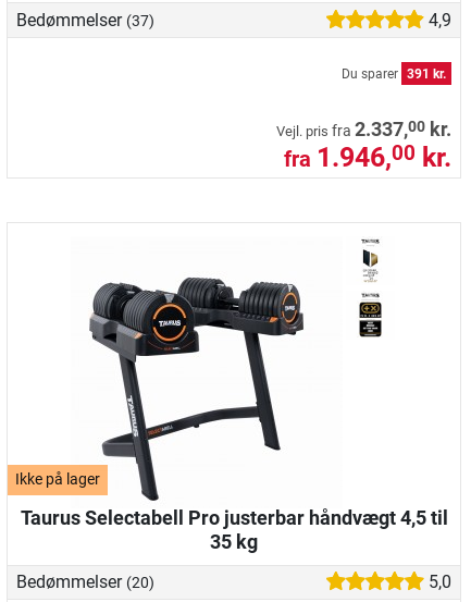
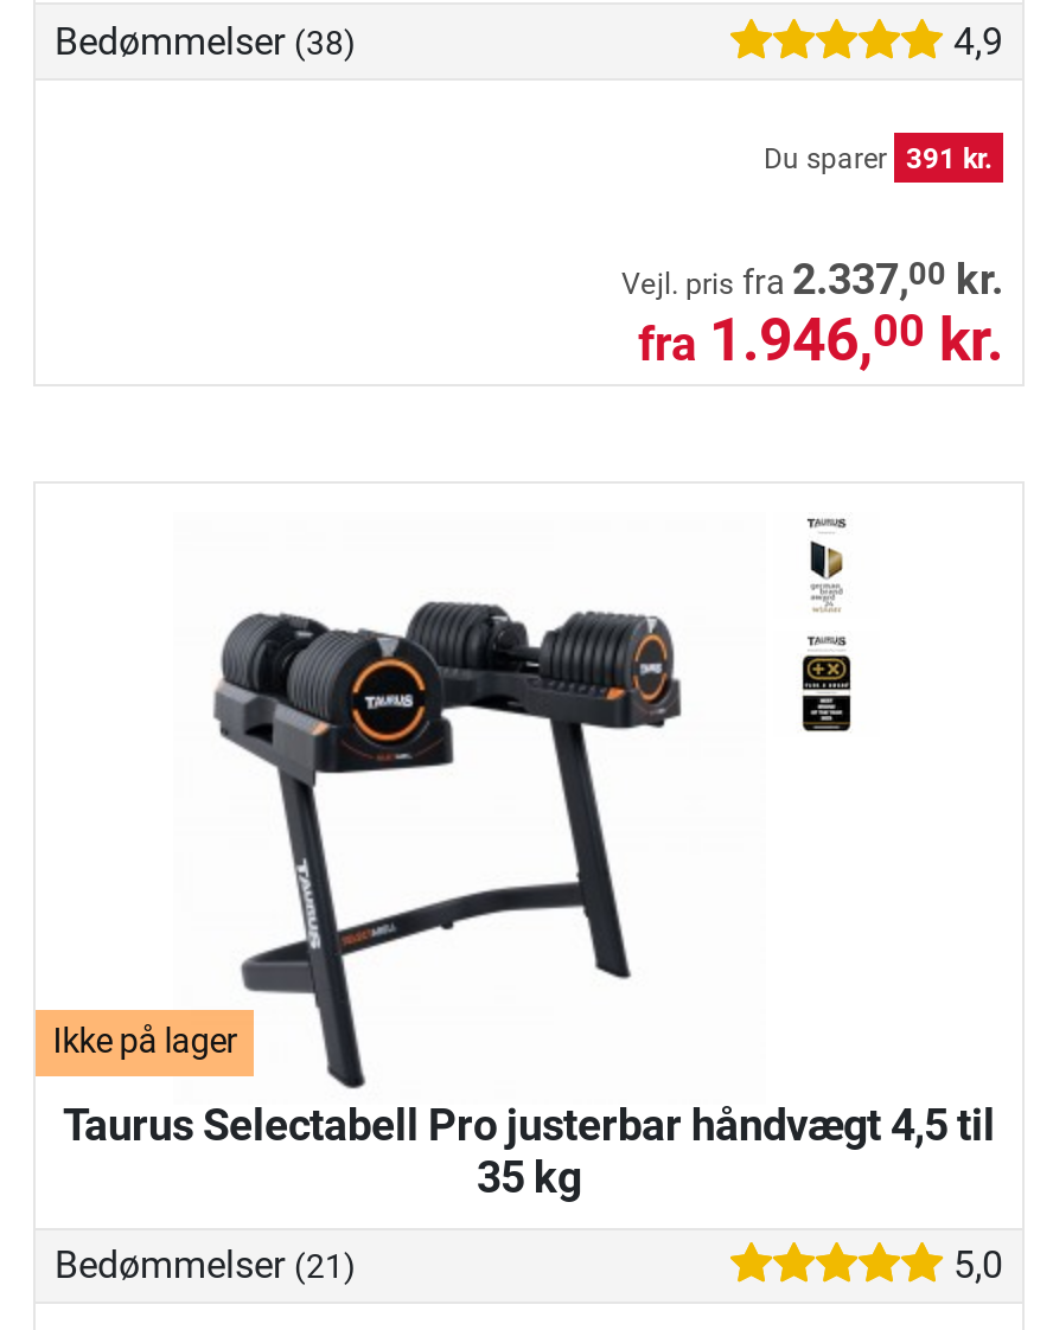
- Bedømmelser (37)
+ Bedømmelser (38)

- Bedømmelser (20)
+ Bedømmelser (21)
